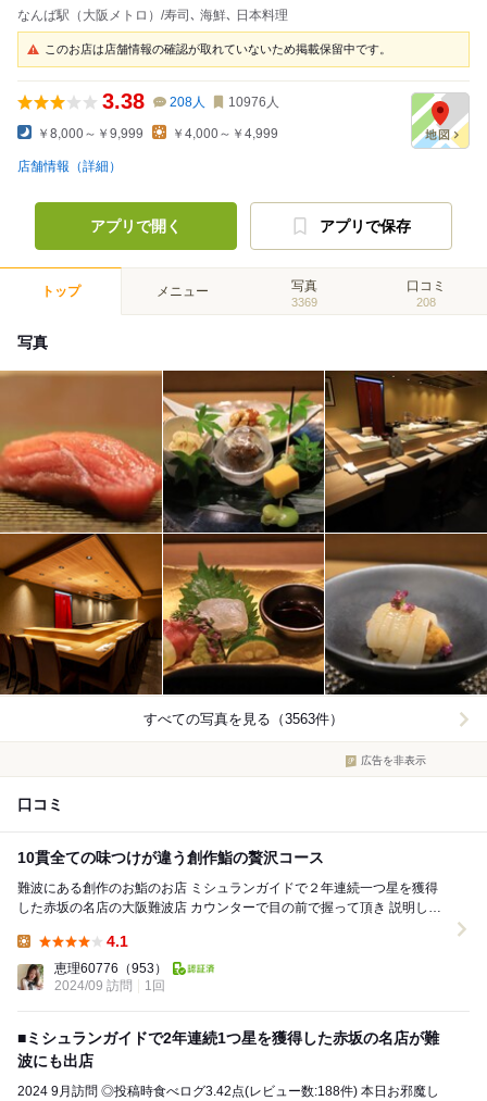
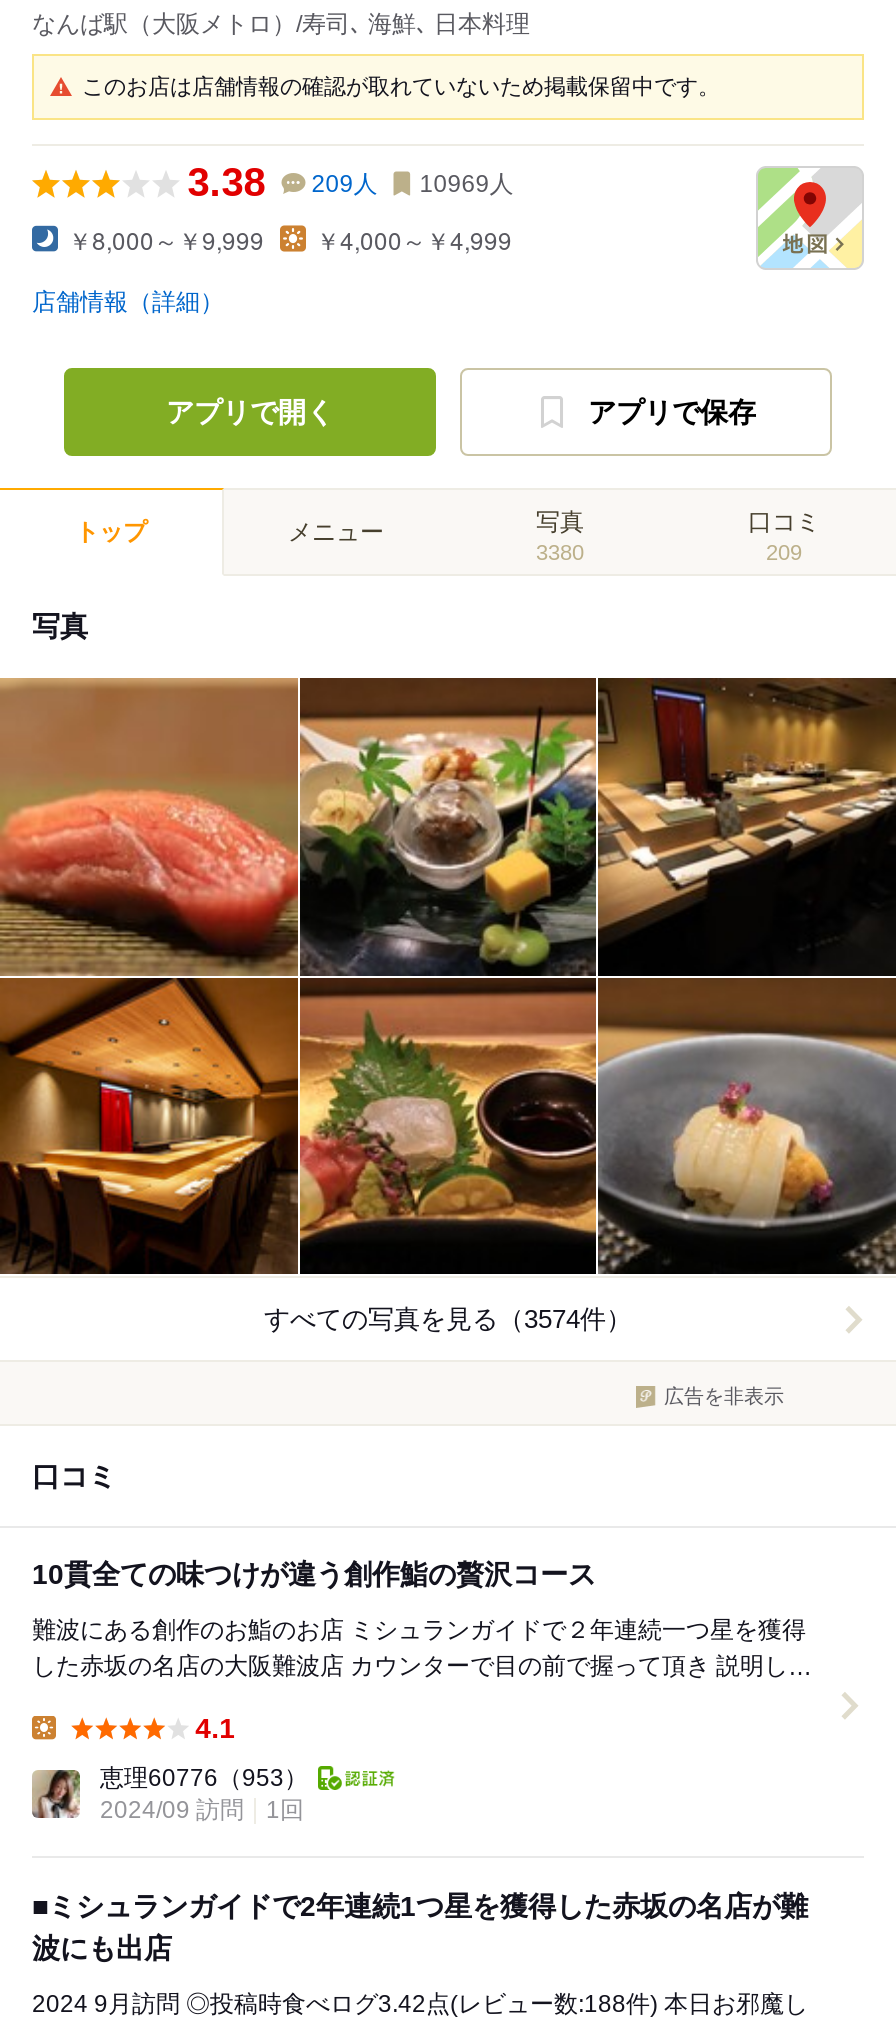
- 208人
+ 209人

- 10976人
+ 10969人

- 3369
+ 3380

- 208
+ 209

- すべての写真を見る（3563件）
+ すべての写真を見る（3574件）
